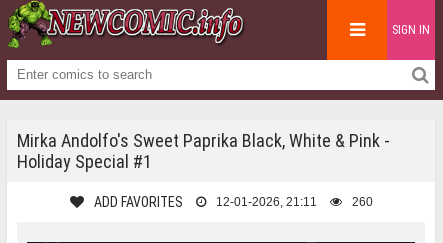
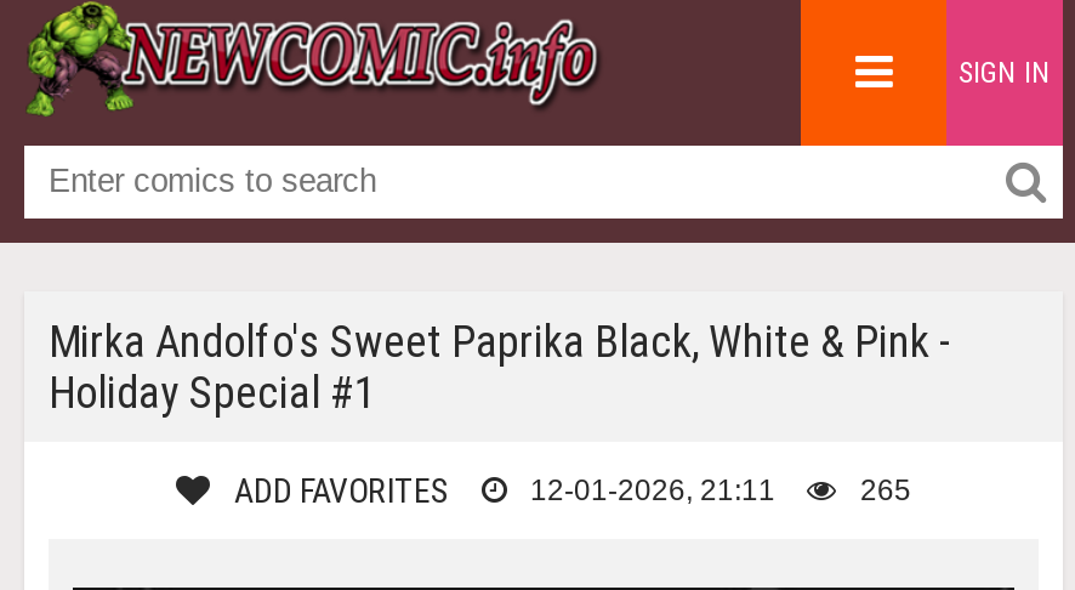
- 260
+ 265
